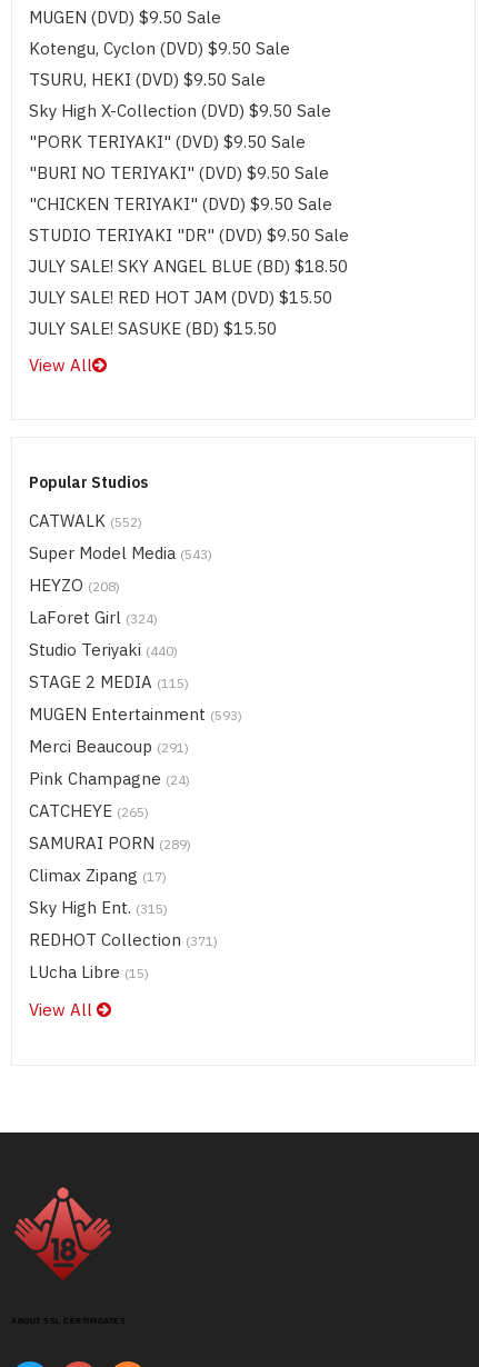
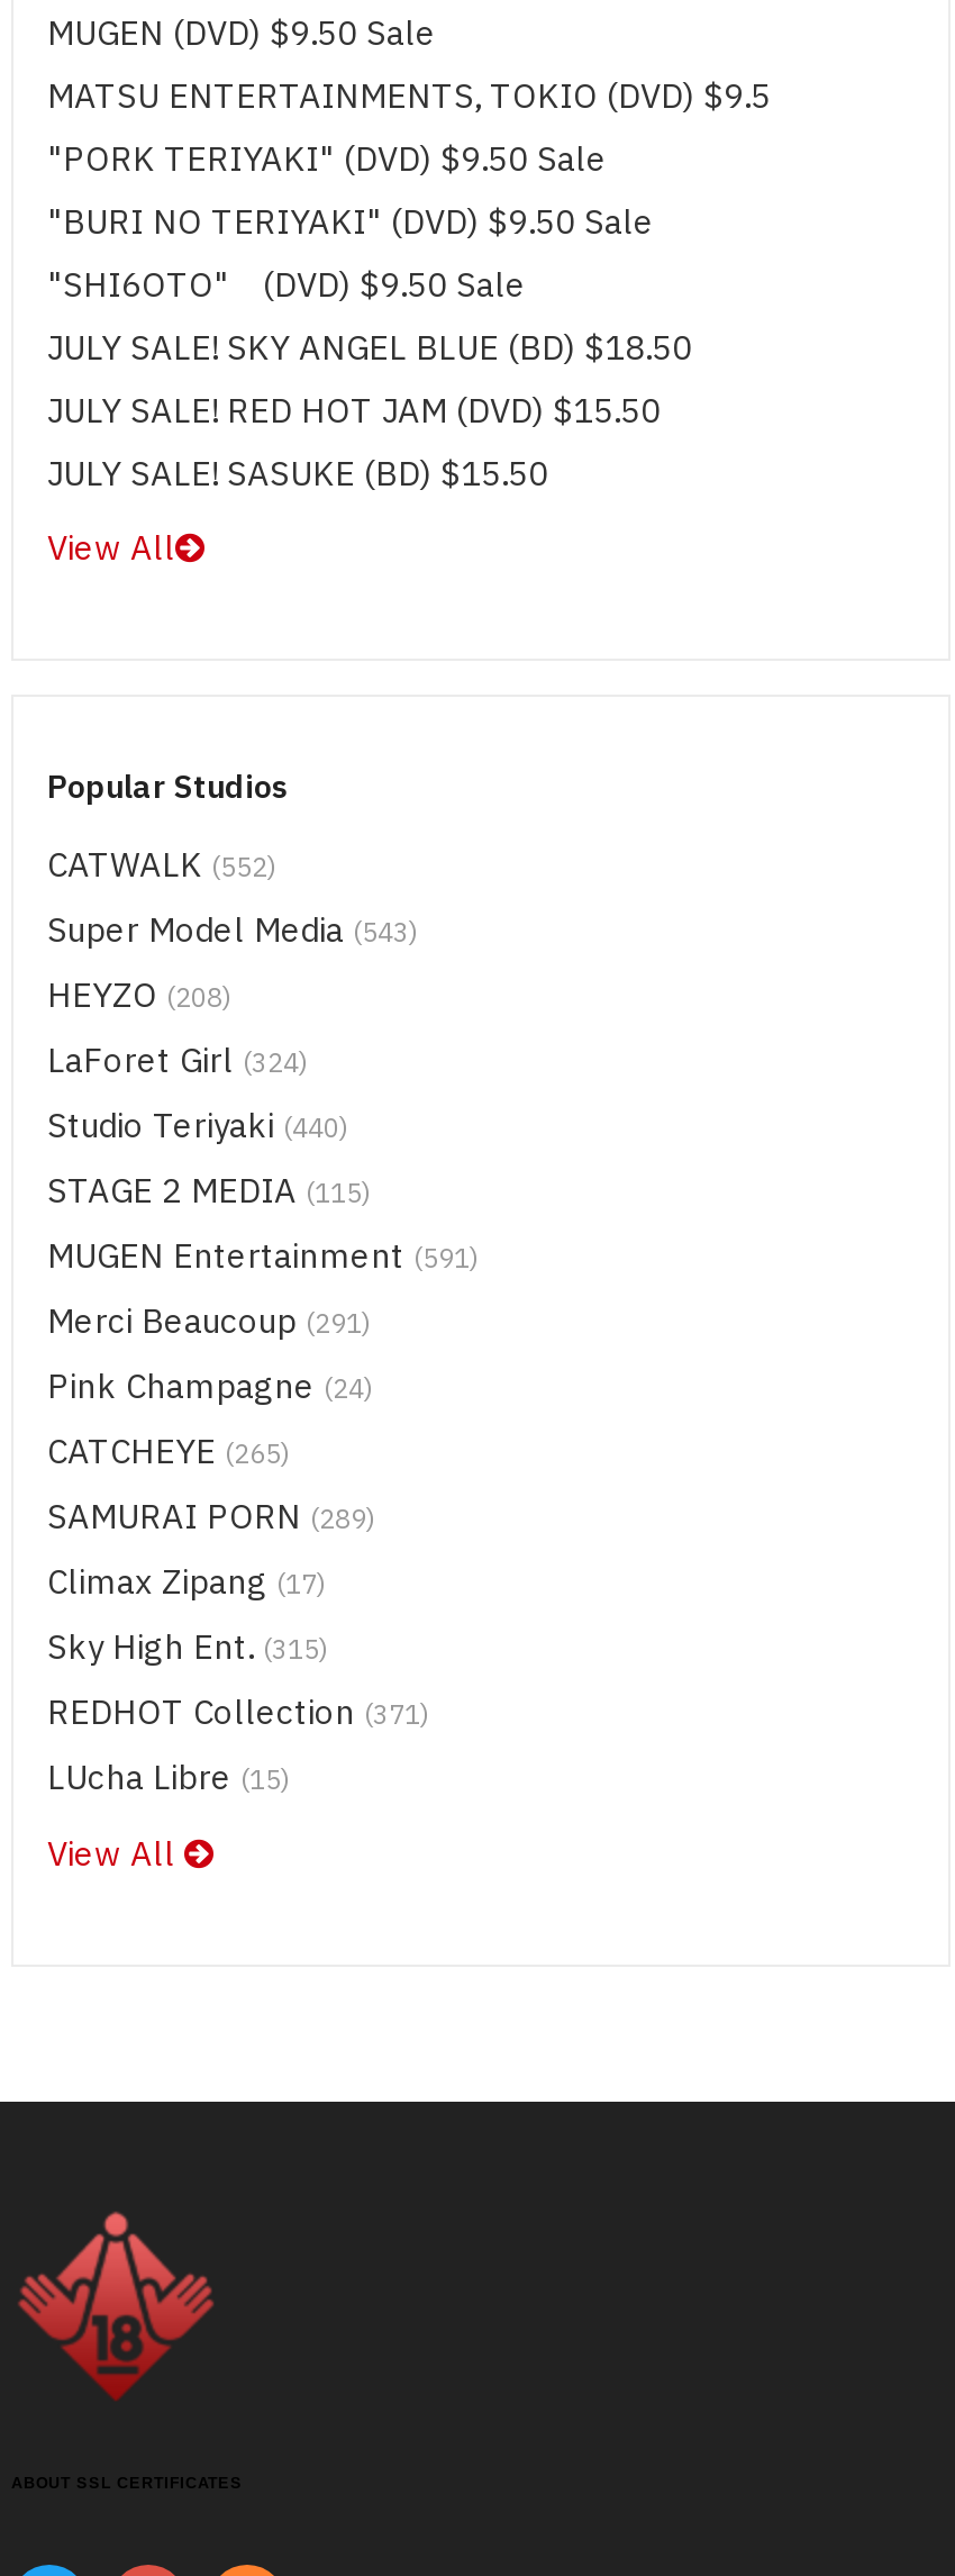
- Kotengu, Cyclon (DVD) $9.50 Sale
- TSURU, HEKI (DVD) $9.50 Sale
- Sky High X-Collection (DVD) $9.50 Sale
+ MATSU ENTERTAINMENTS, TOKIO (DVD) $9.5

- "CHICKEN TERIYAKI" (DVD) $9.50 Sale
- STUDIO TERIYAKI "DR" (DVD) $9.50 Sale
+ "SHI6OTO" (DVD) $9.50 Sale

- MUGEN Entertainment (593)
+ MUGEN Entertainment (591)
